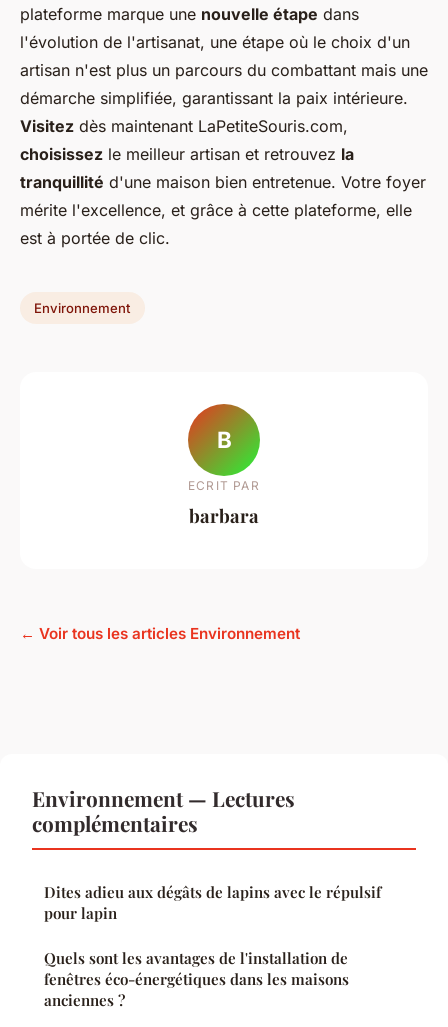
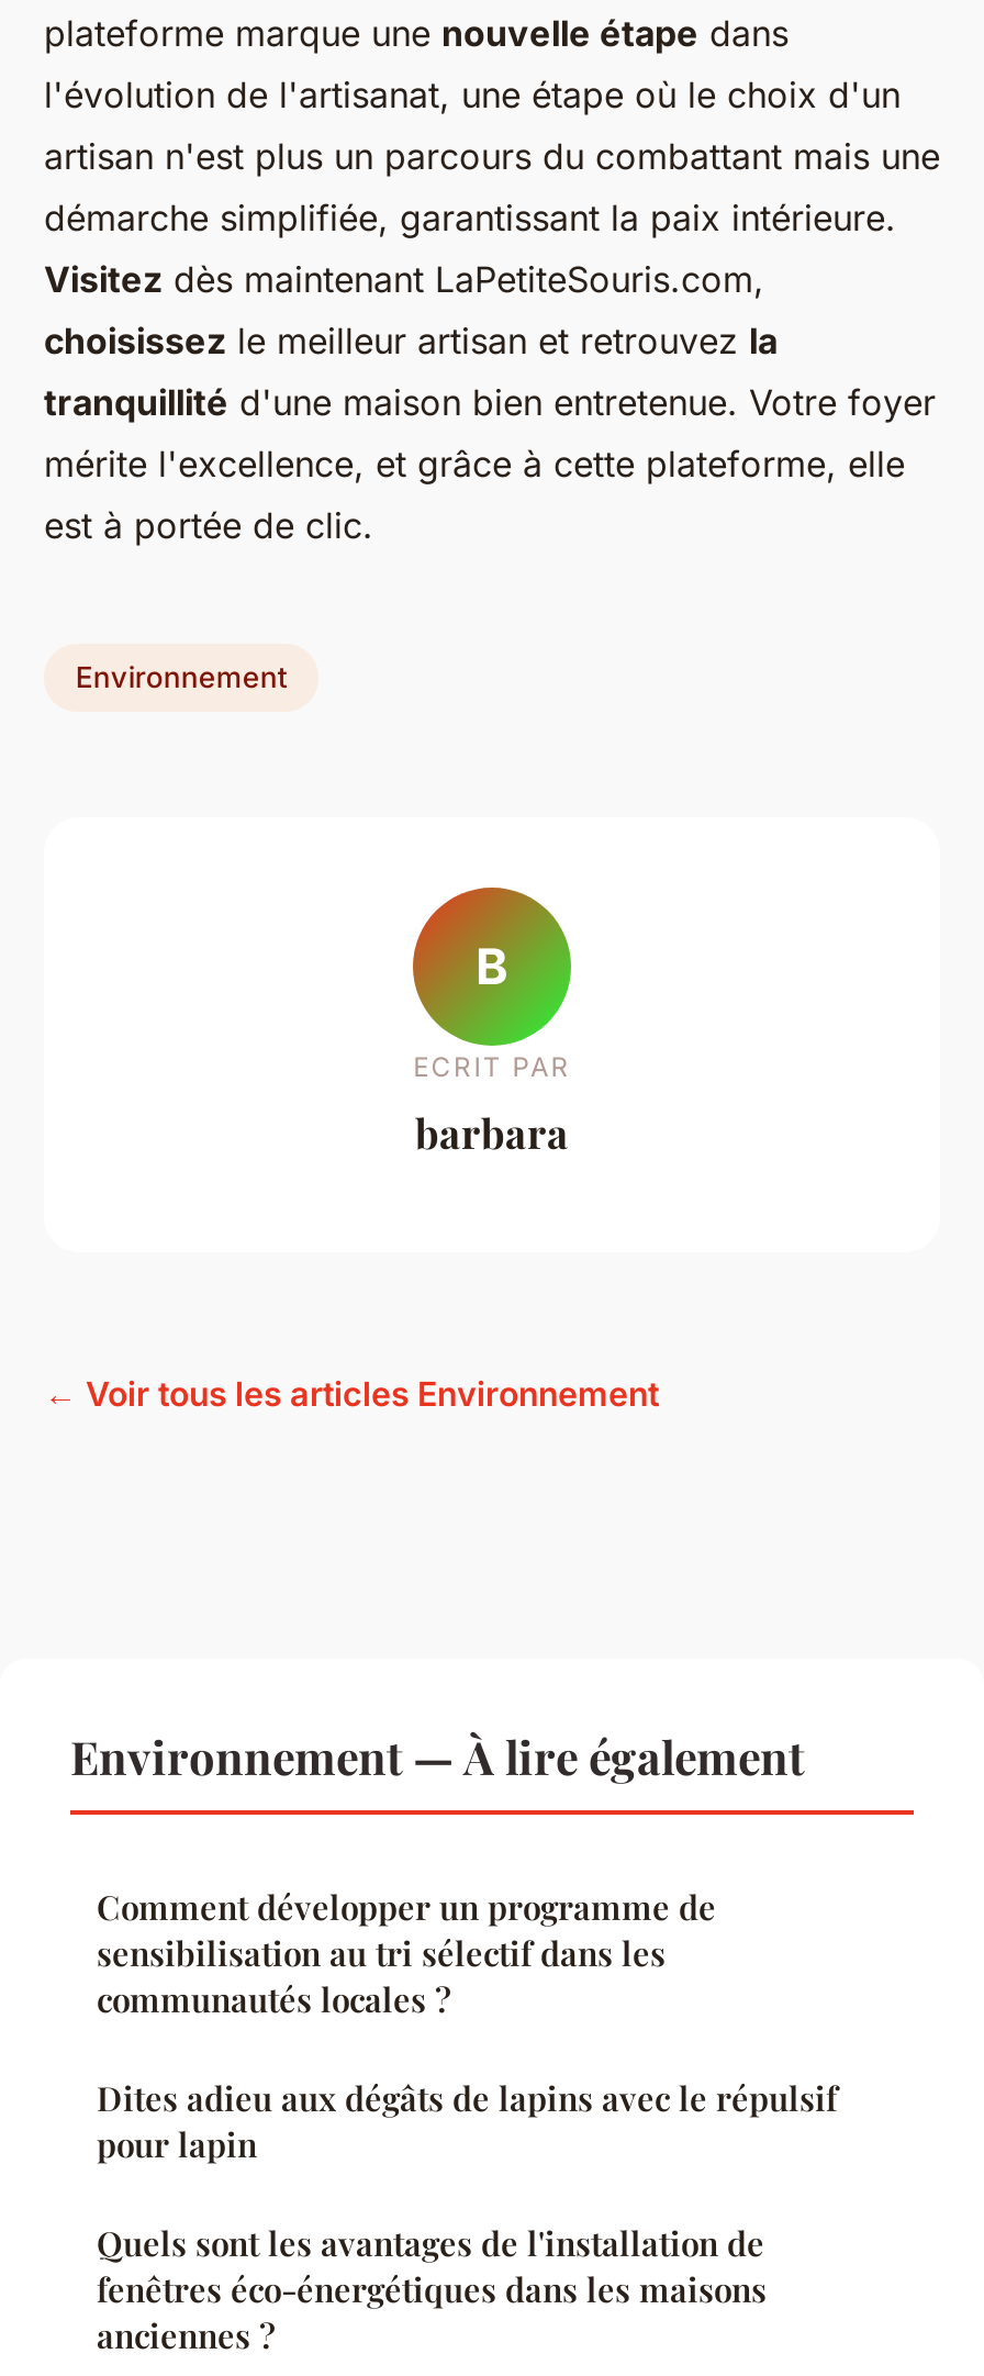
- Environnement — Lectures
- complémentaires
+ Environnement — À lire également
+ Comment développer un programme de
+ sensibilisation au tri sélectif dans les
+ communautés locales ?
